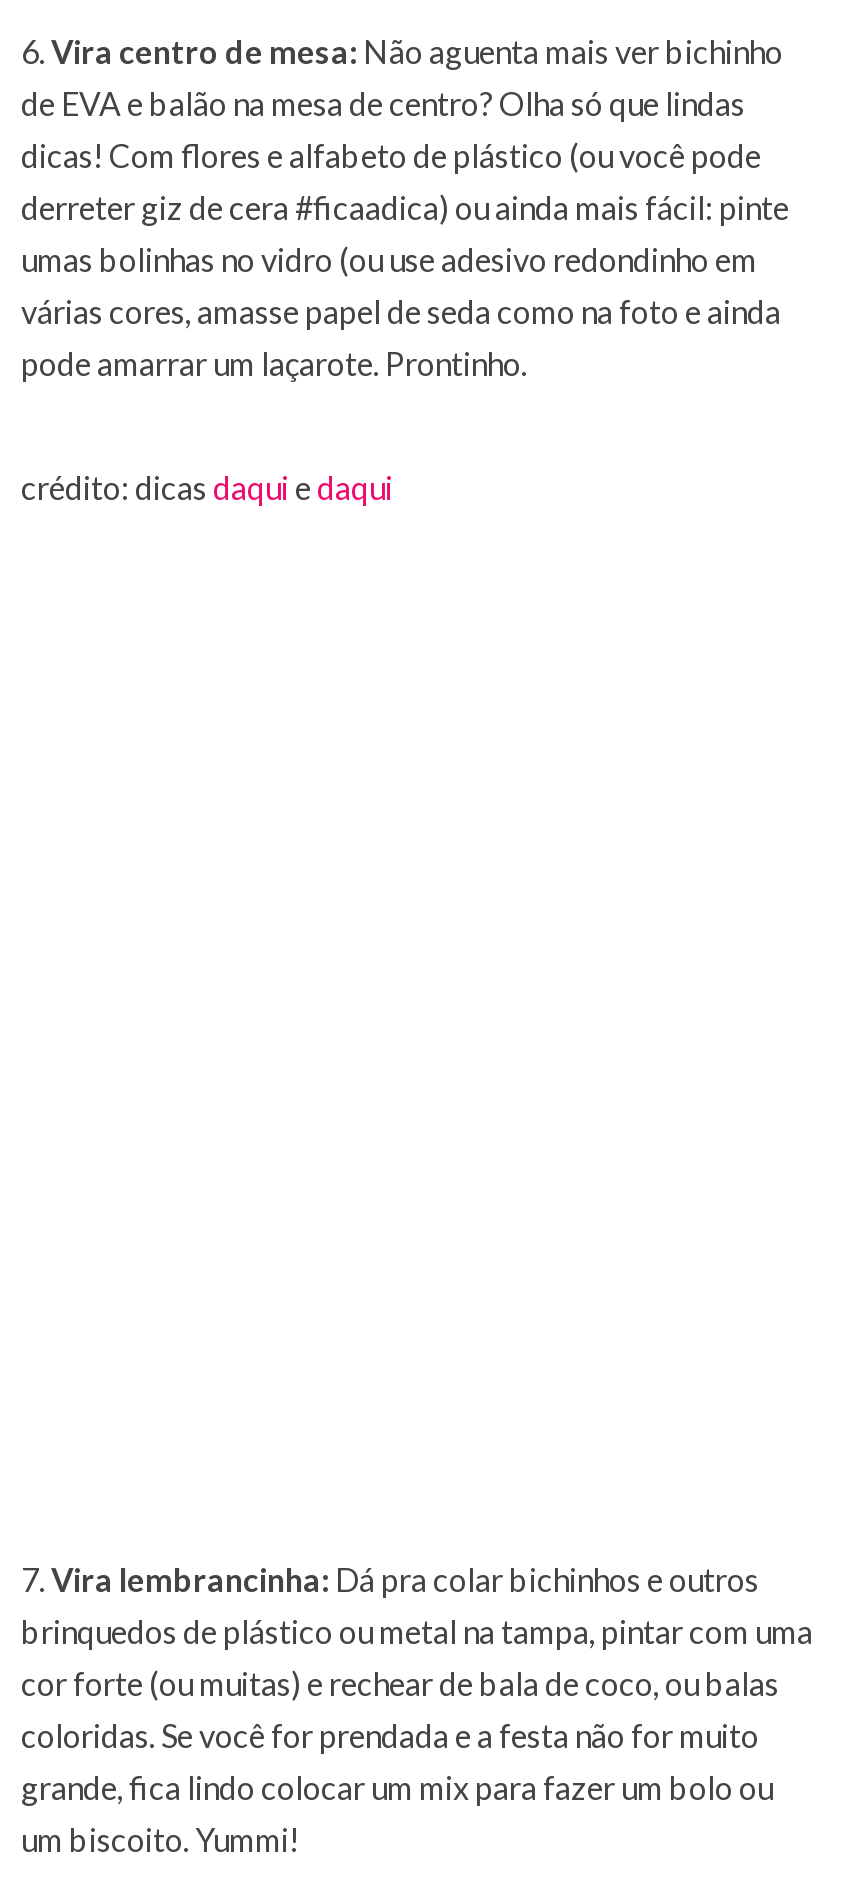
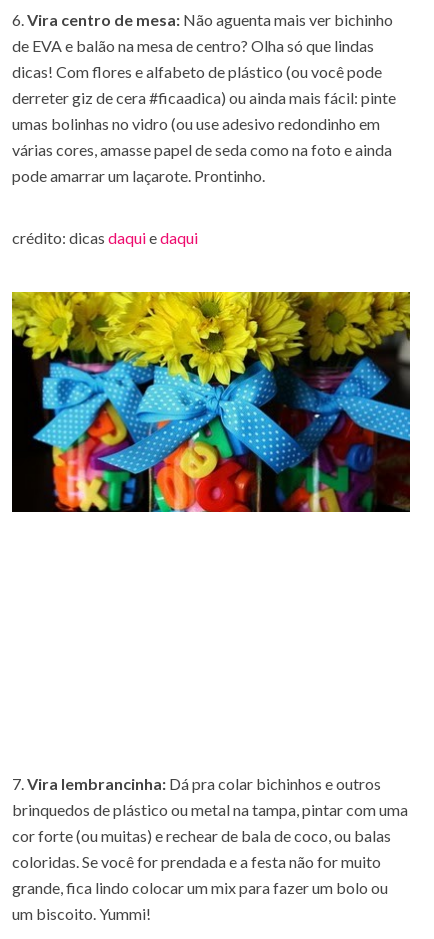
+ [image]
